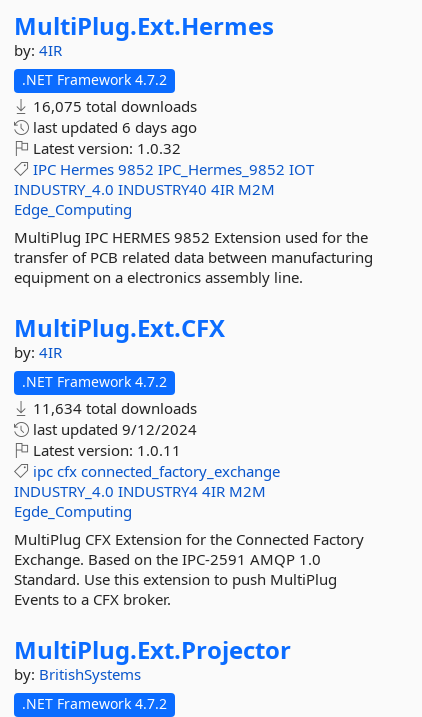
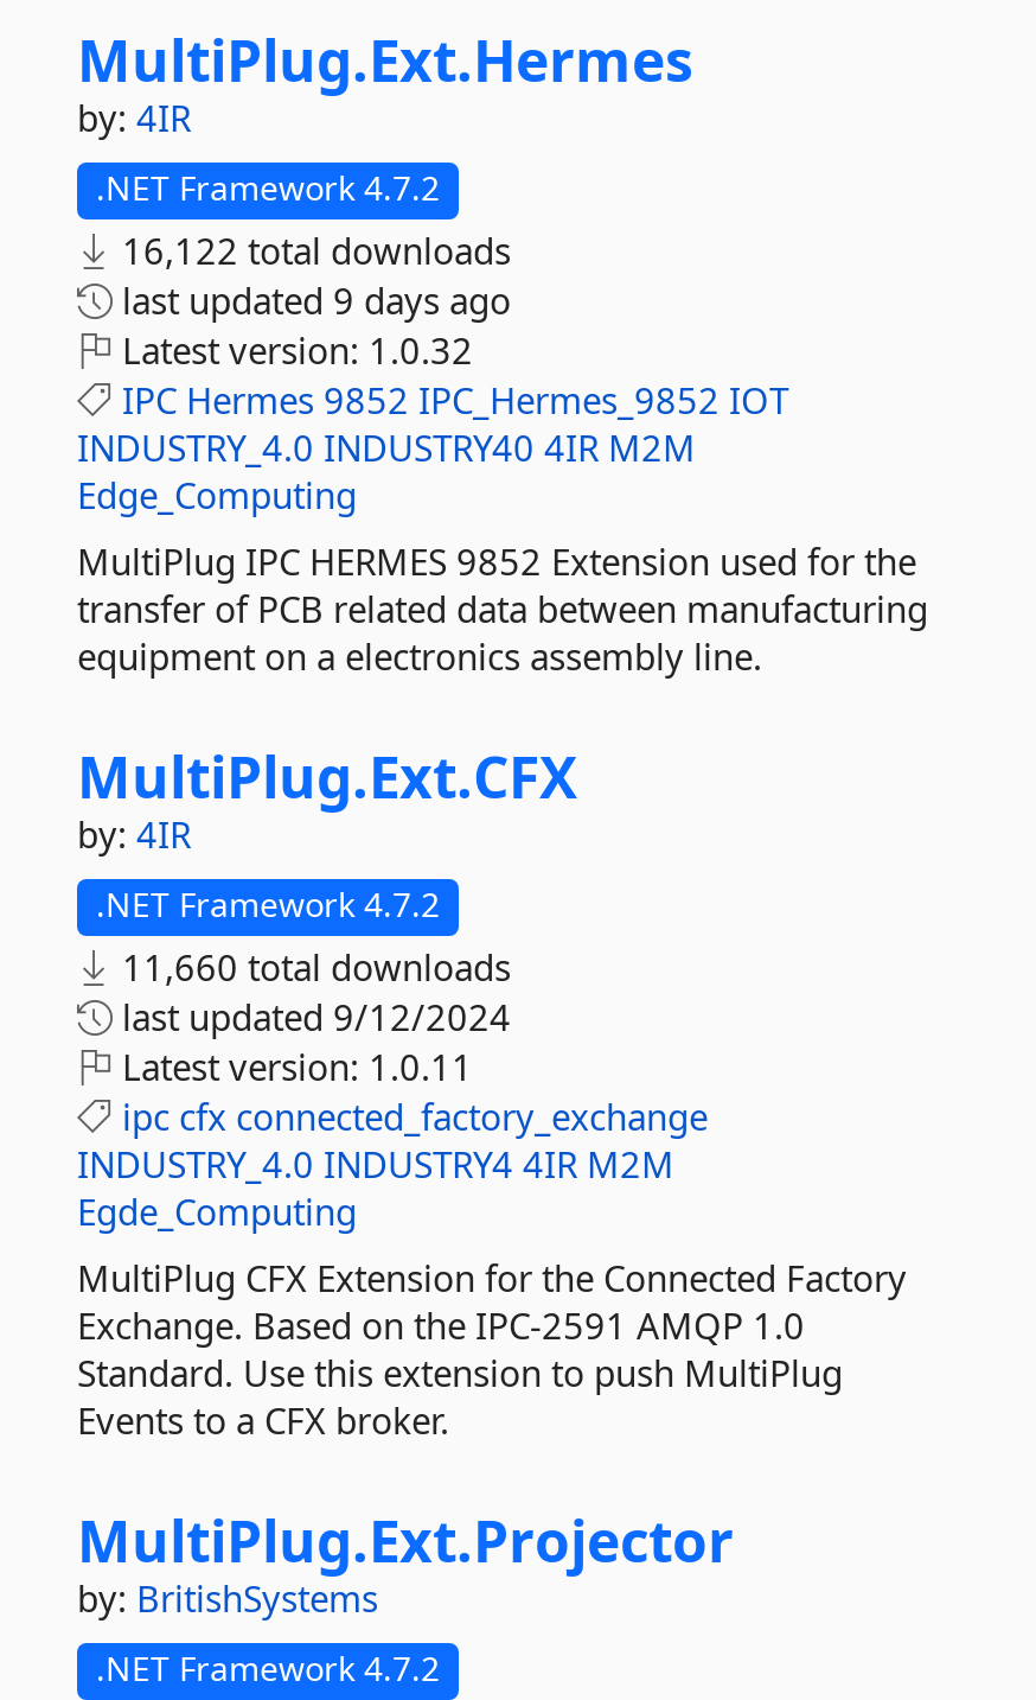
- 16,075 total downloads
+ 16,122 total downloads

- last updated 6 days ago
+ last updated 9 days ago

- 11,634 total downloads
+ 11,660 total downloads
